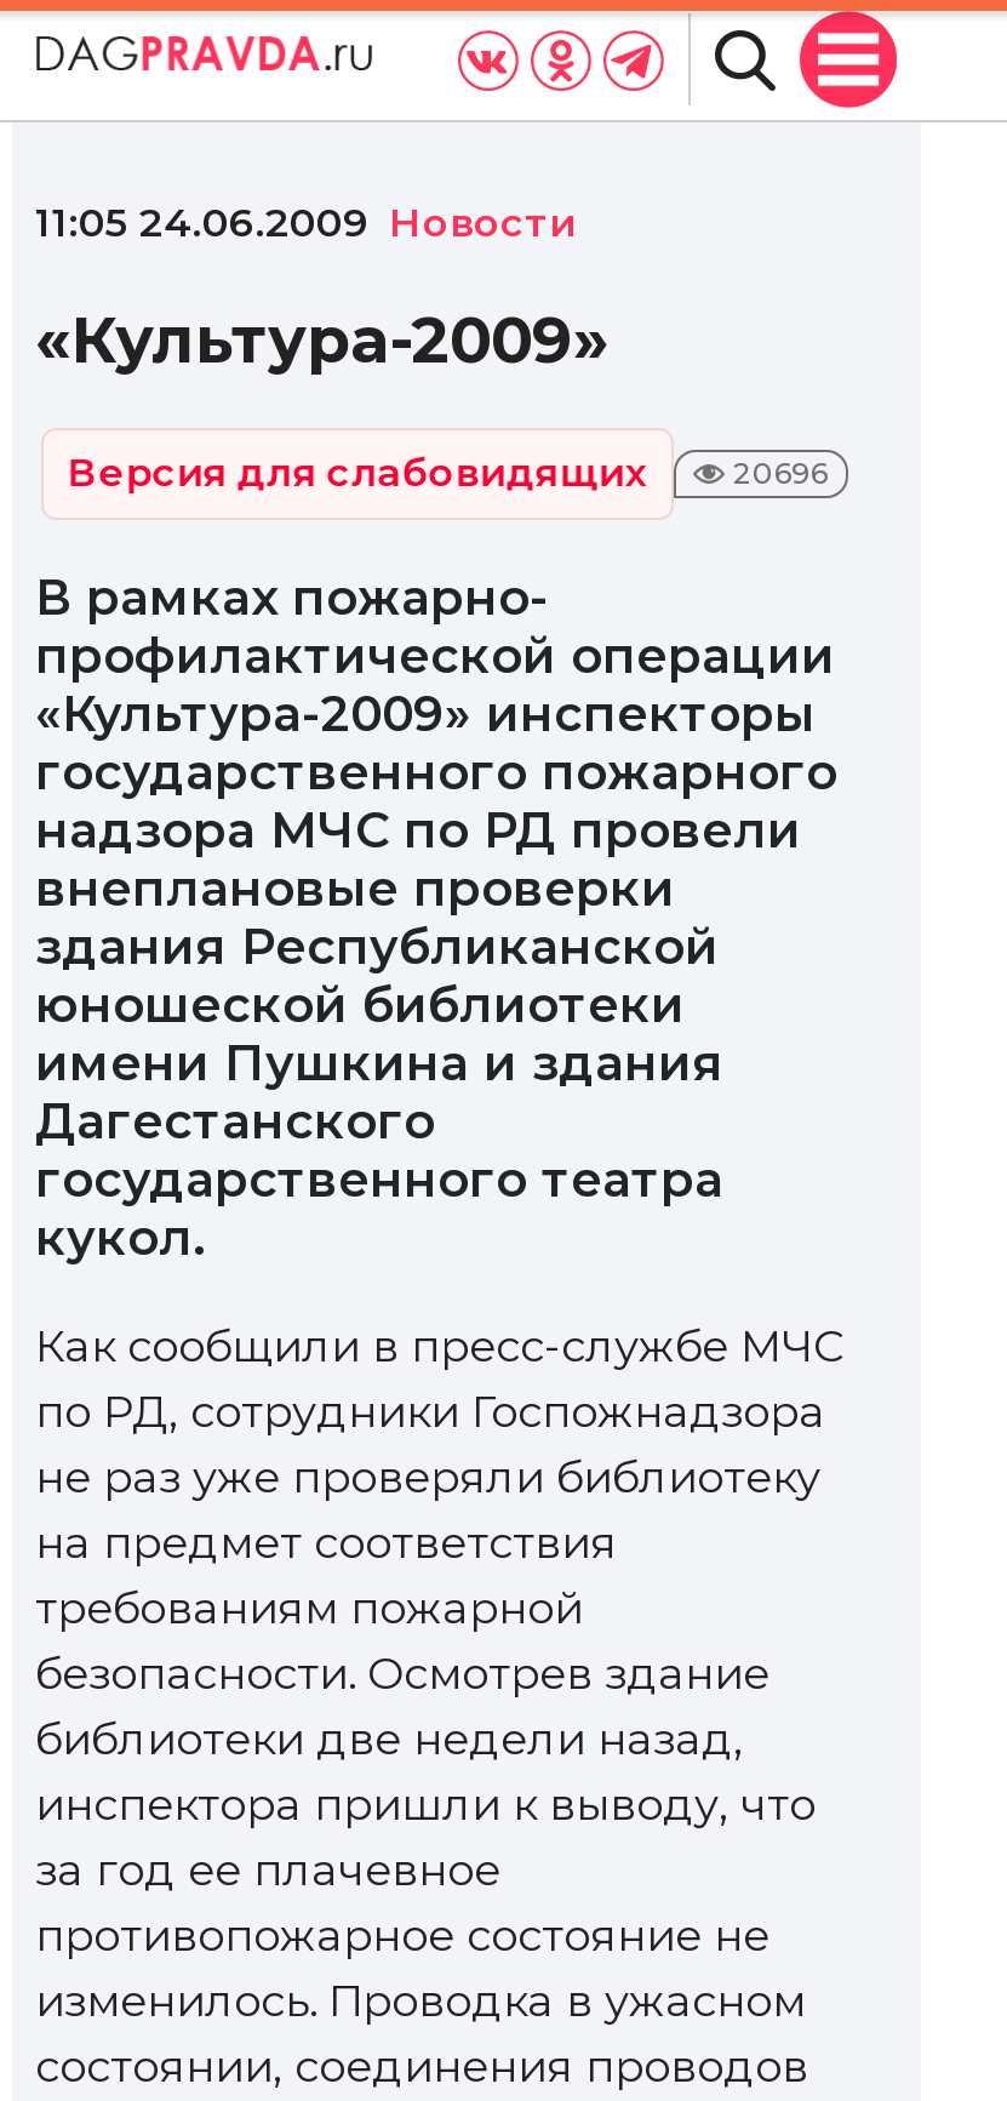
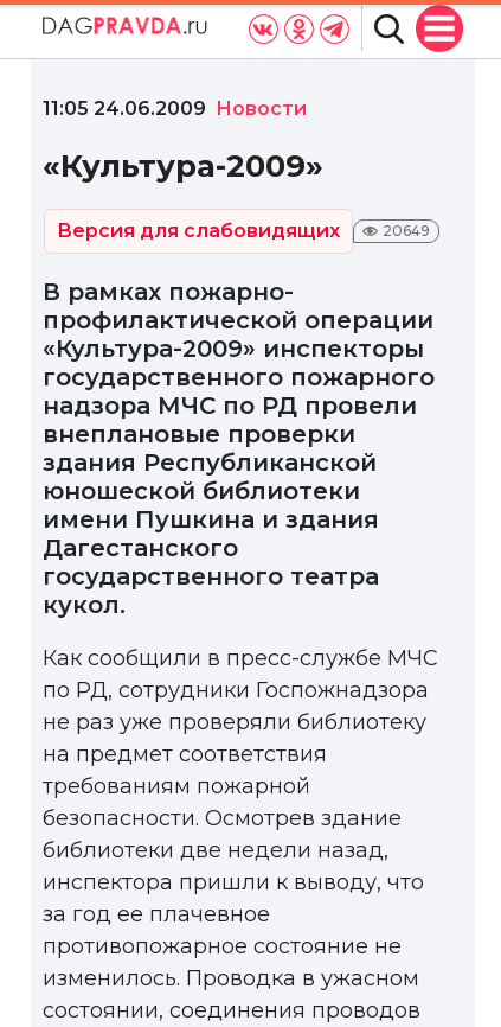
- 20696
+ 20649
